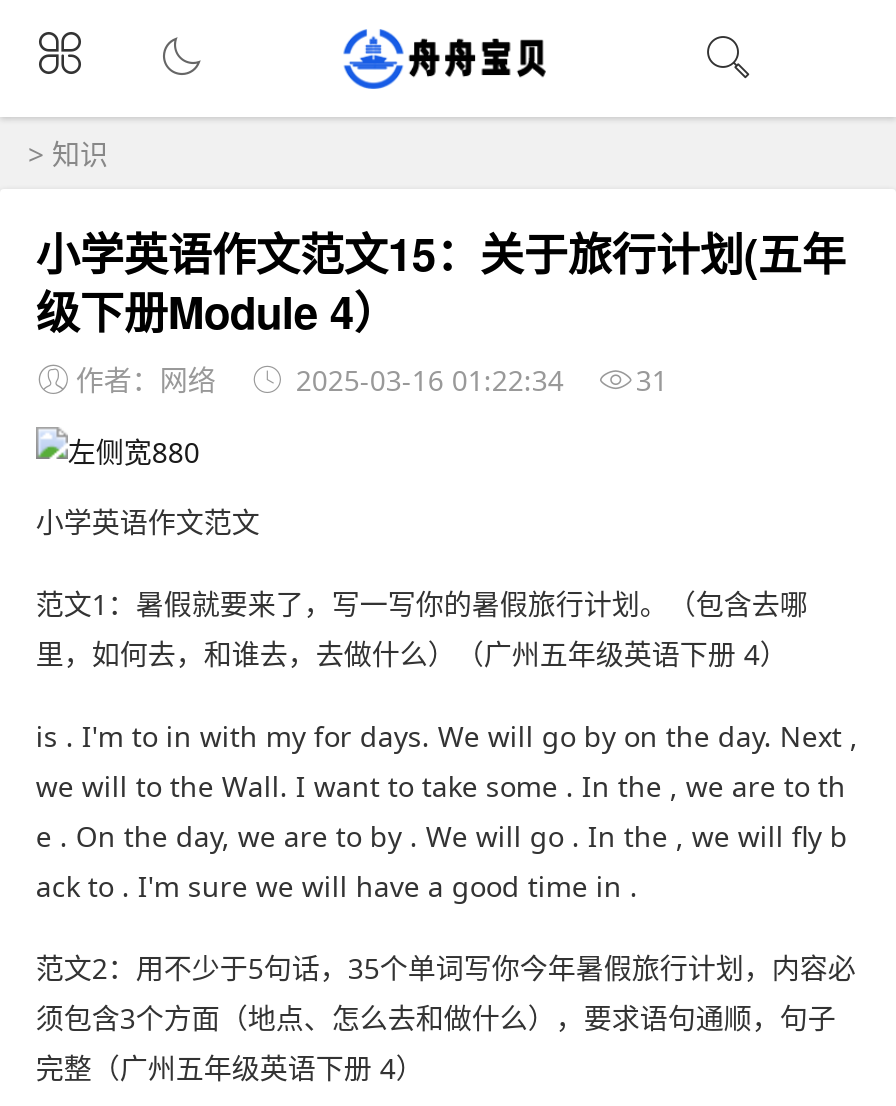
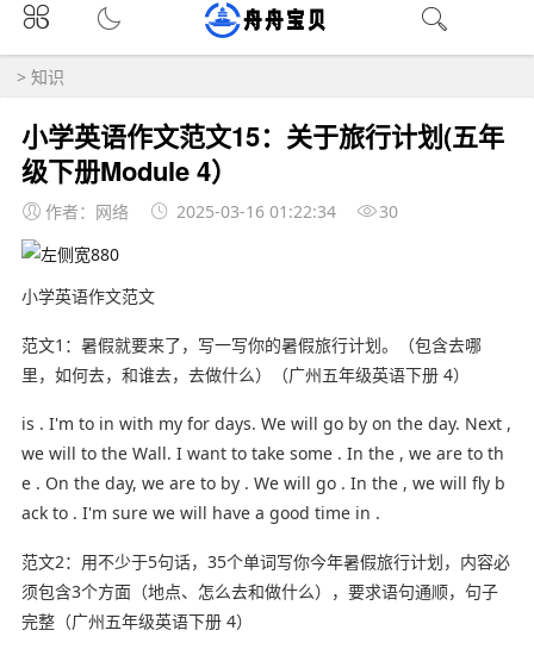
- 作者：网络 2025-03-16 01:22:34 31
+ 作者：网络 2025-03-16 01:22:34 30
